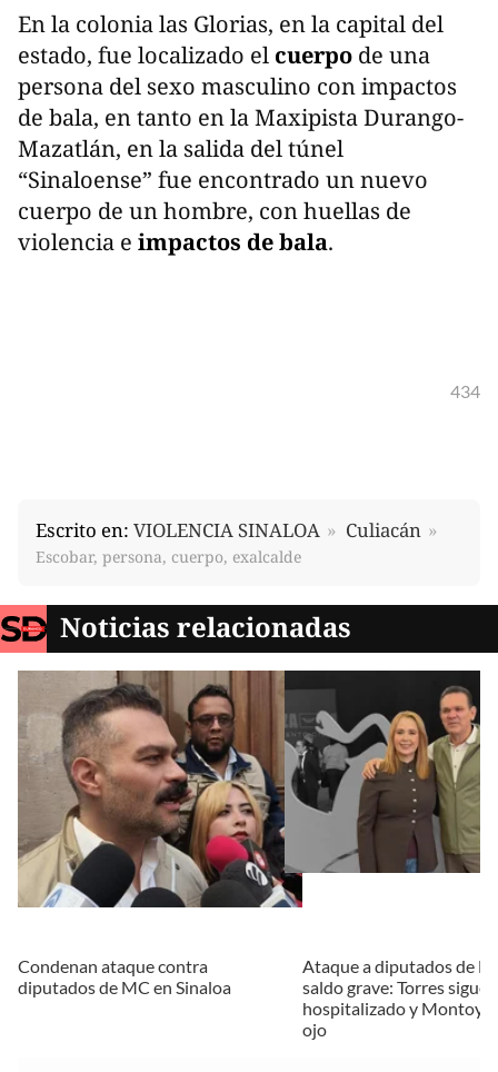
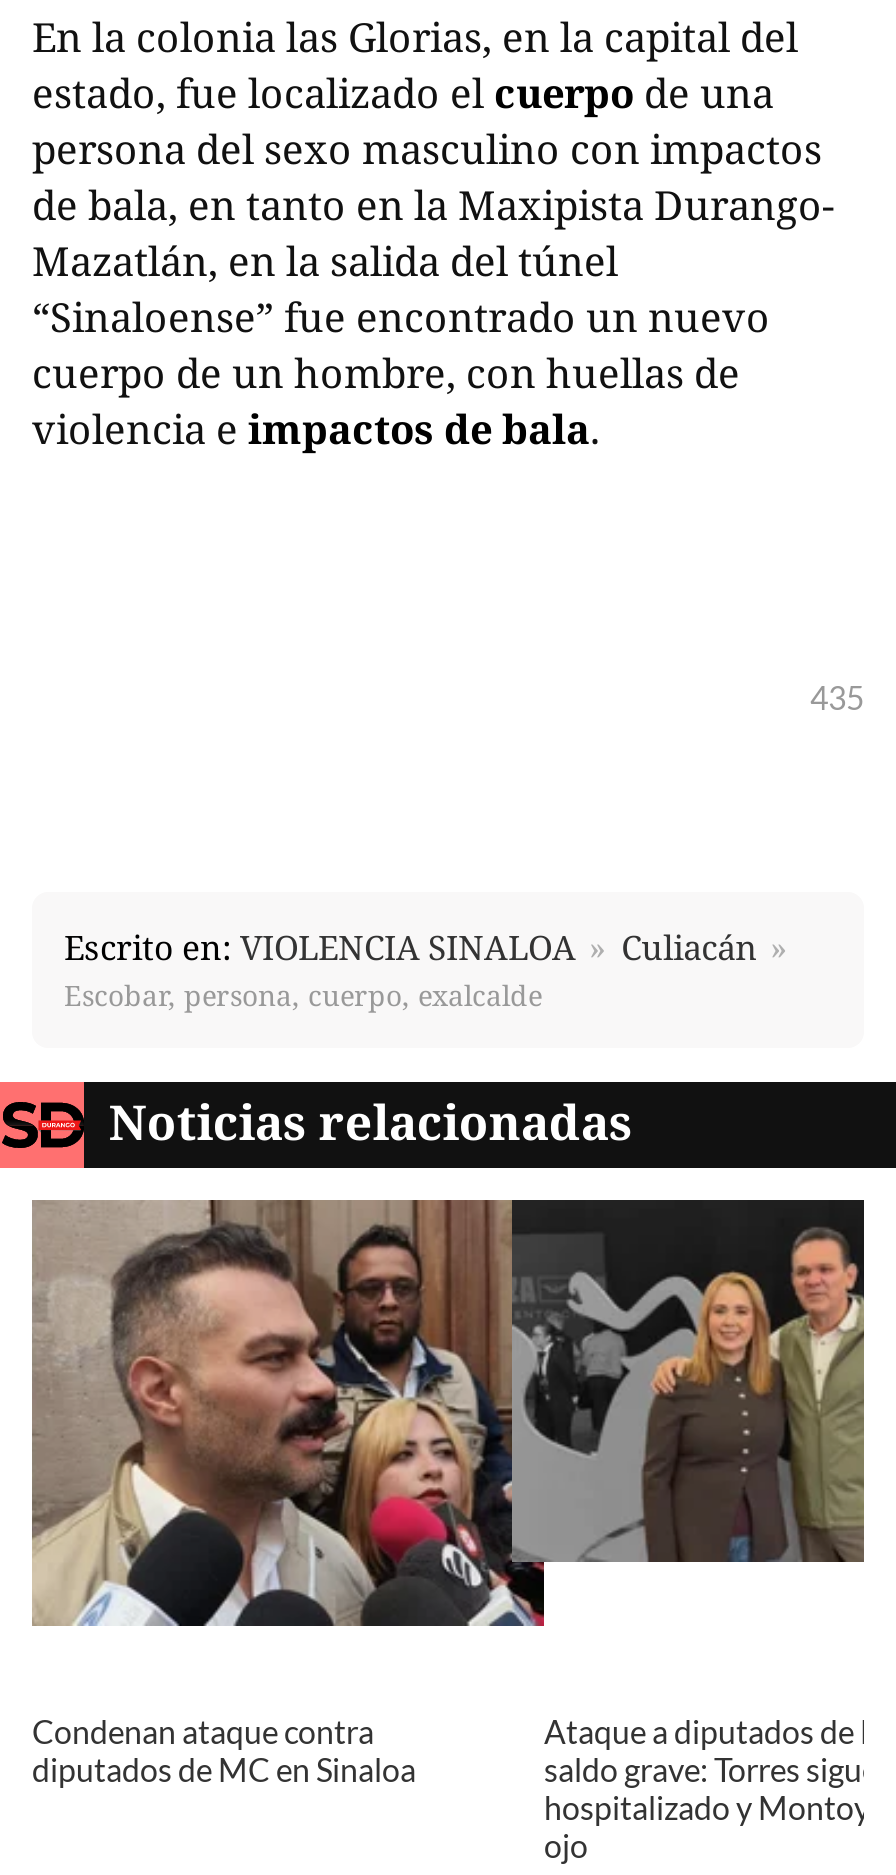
- 434
+ 435
